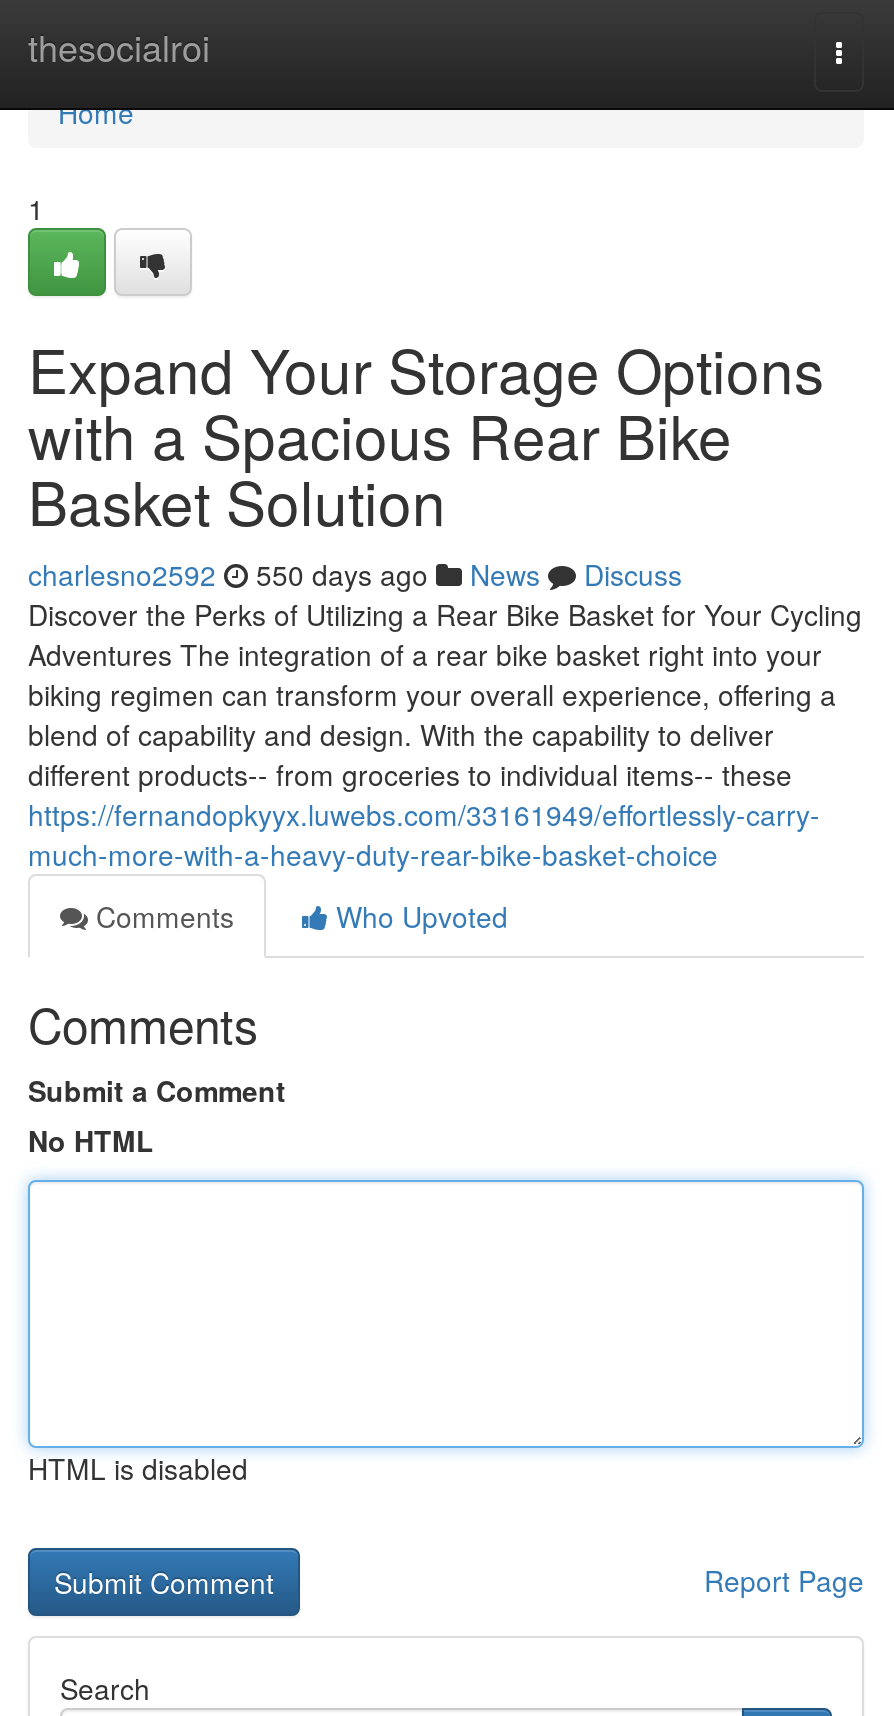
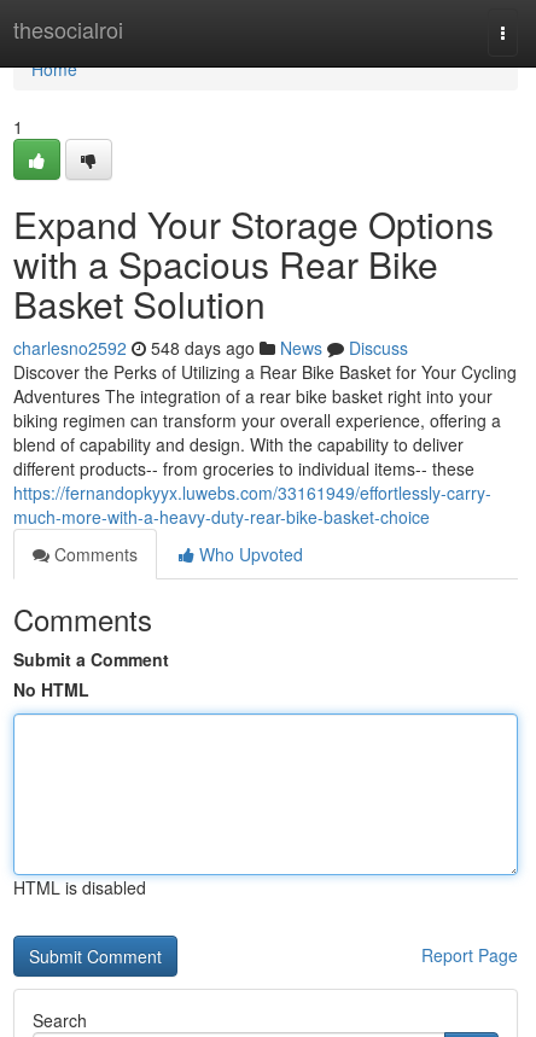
- charlesno2592 550 days ago News Discuss
+ charlesno2592 548 days ago News Discuss
